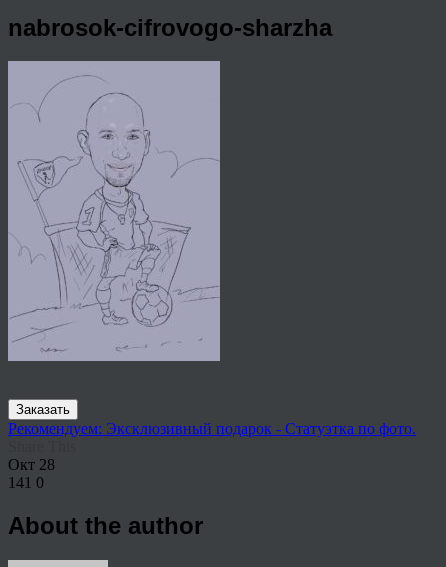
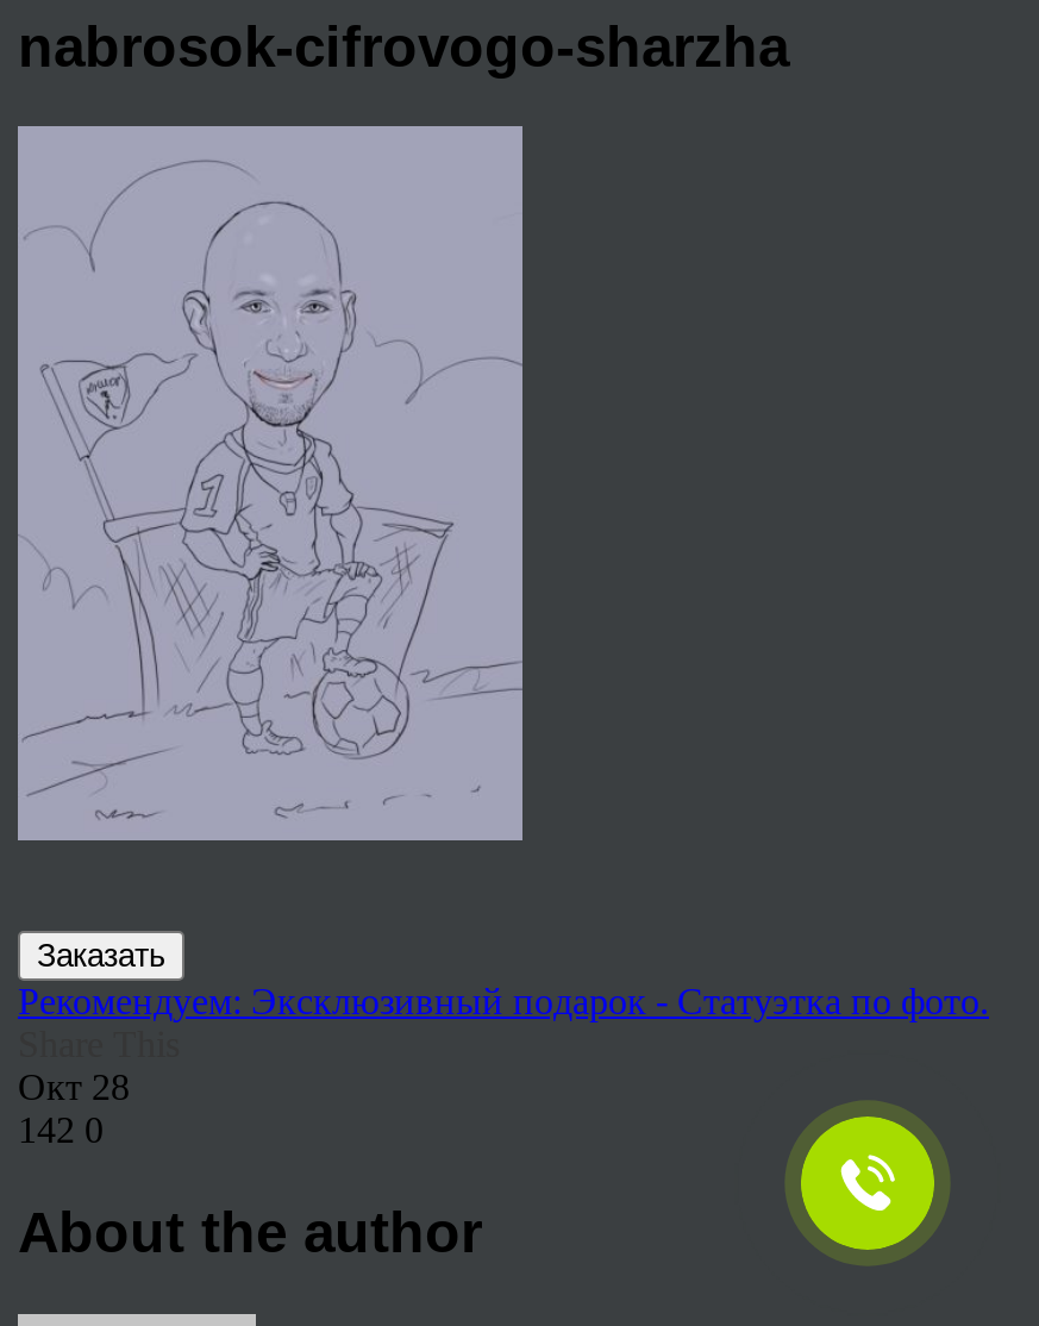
- 141 0
+ 142 0

+ [image]
